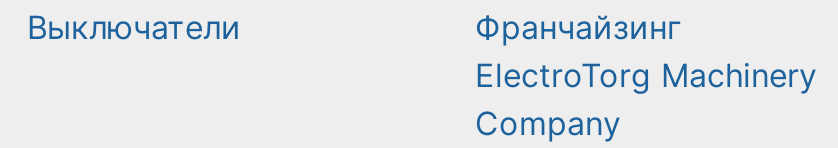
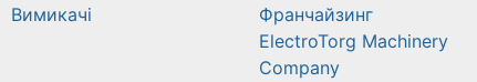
- Выключатели
+ Вимикачі
